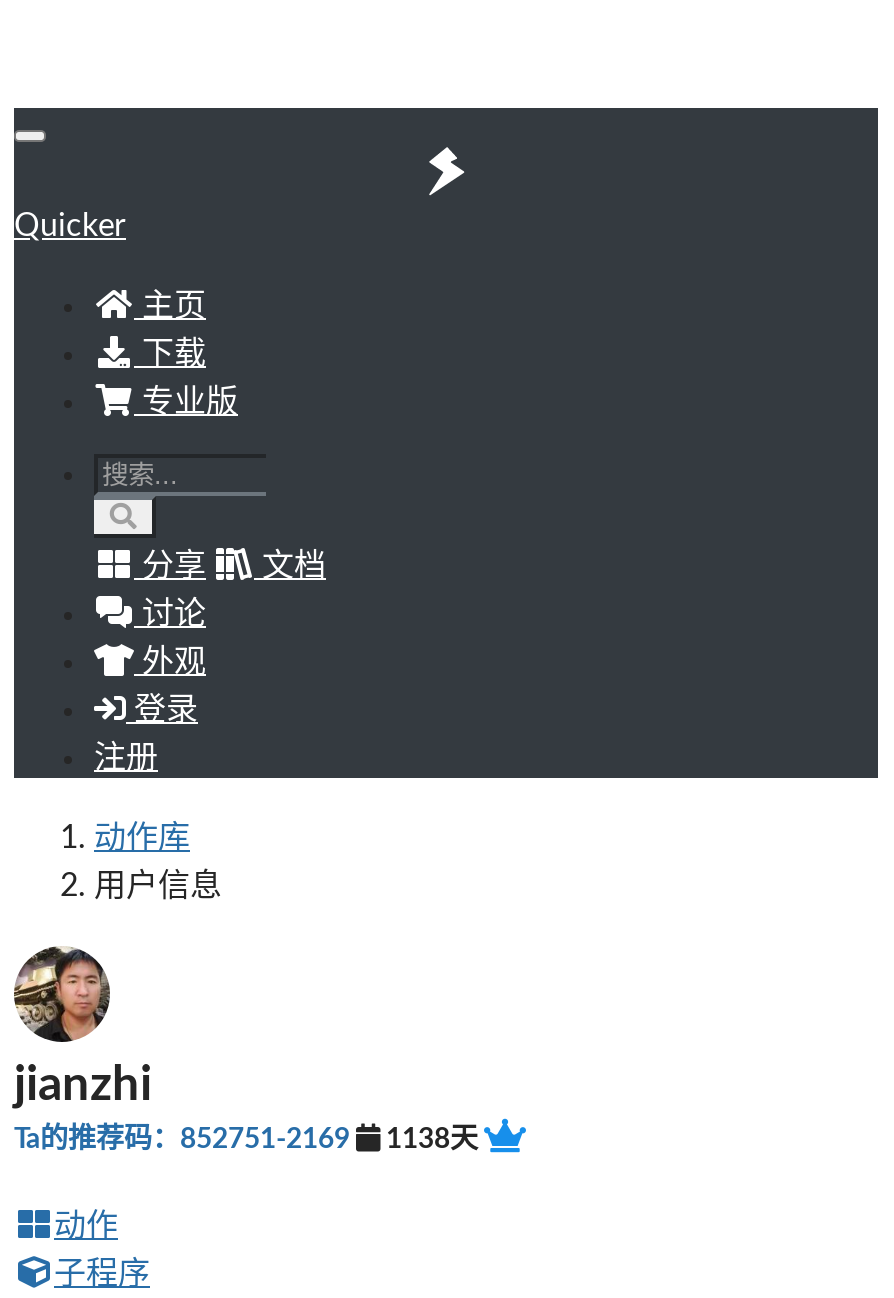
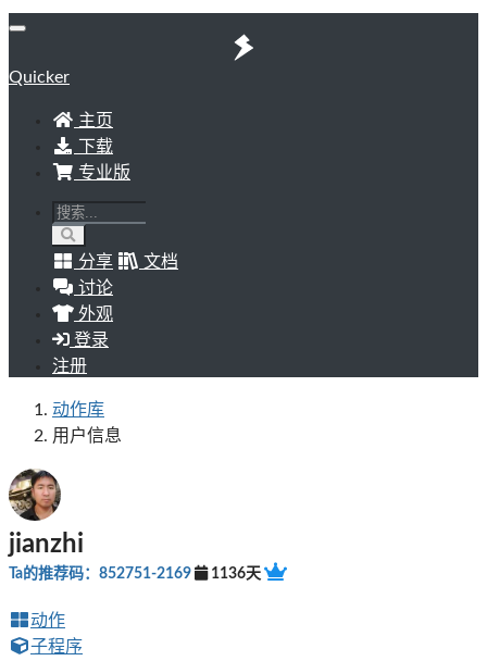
- Ta的推荐码：852751-2169 1138天
+ Ta的推荐码：852751-2169 1136天
